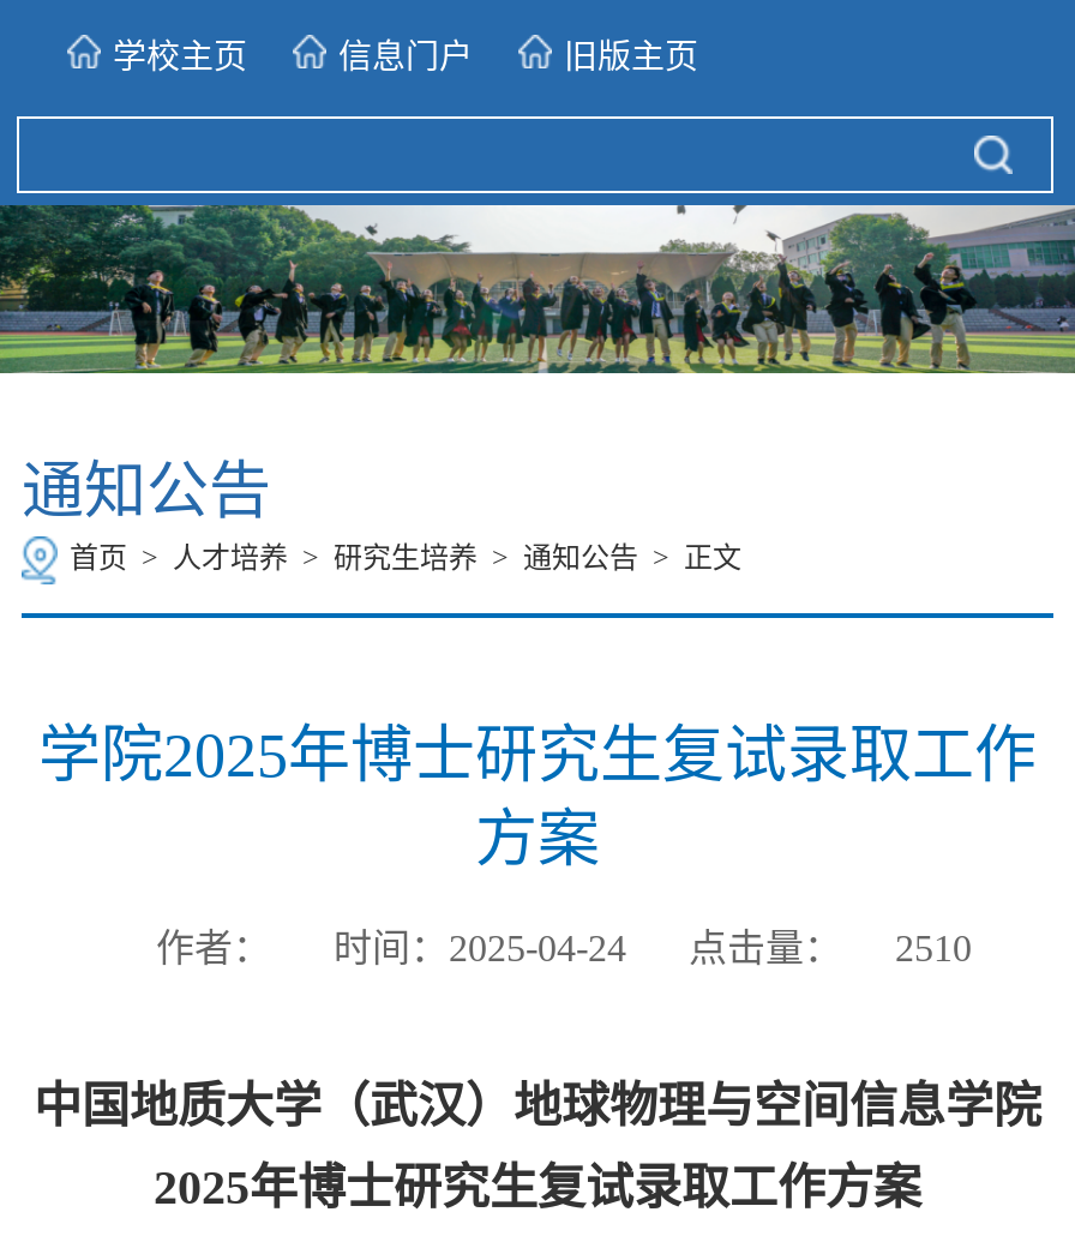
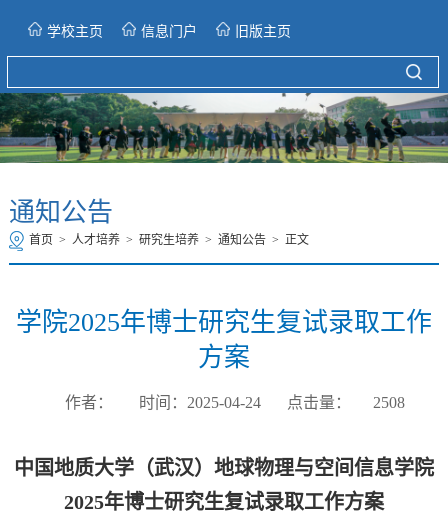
- 作者： 时间：2025-04-24 点击量： 2510
+ 作者： 时间：2025-04-24 点击量： 2508
